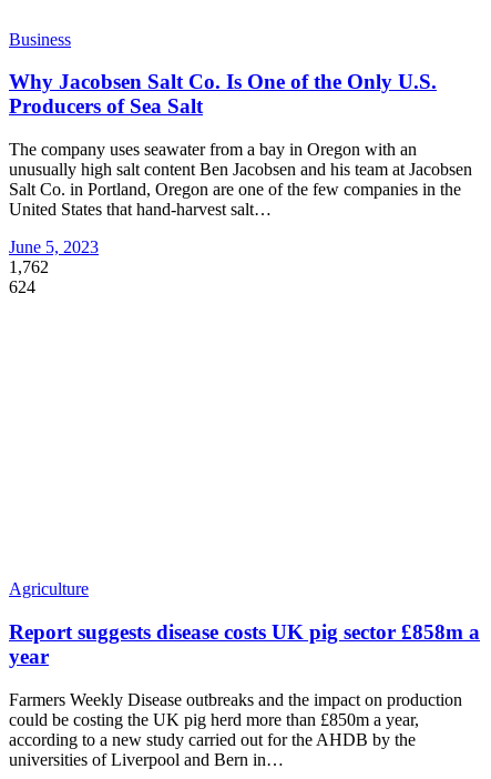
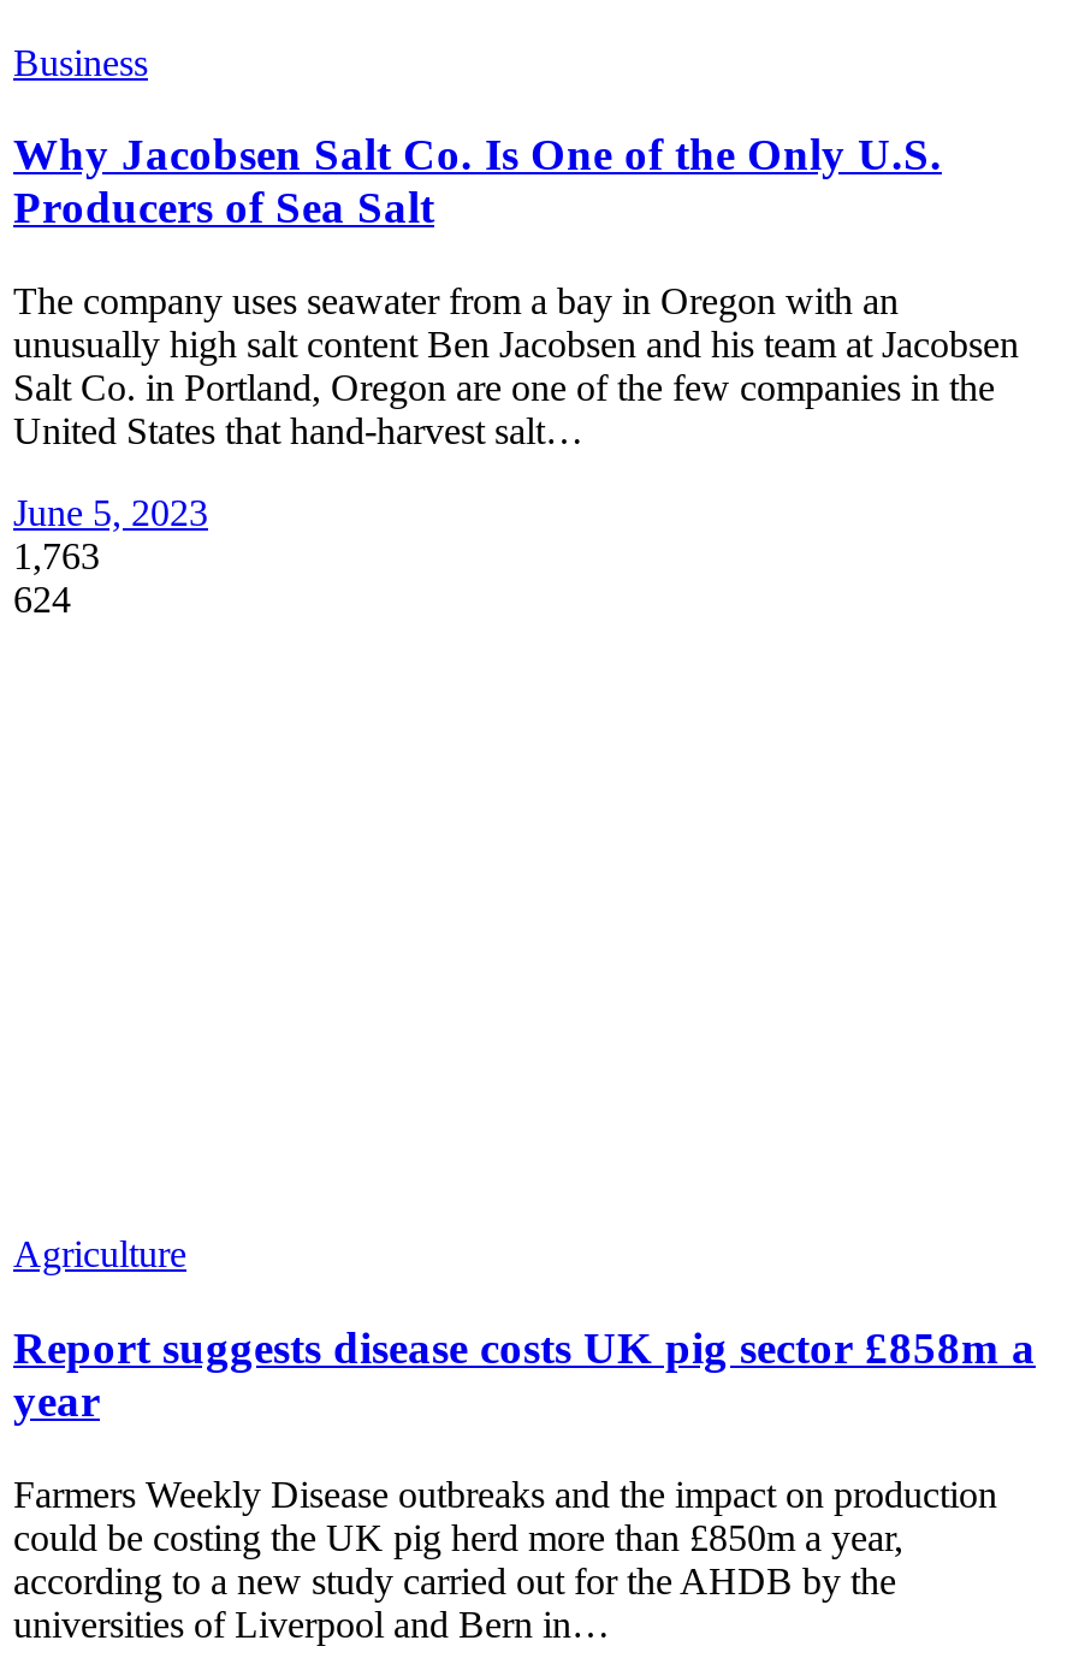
- 1,762
+ 1,763
